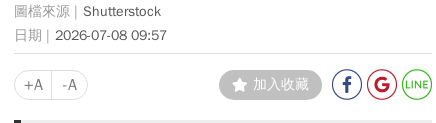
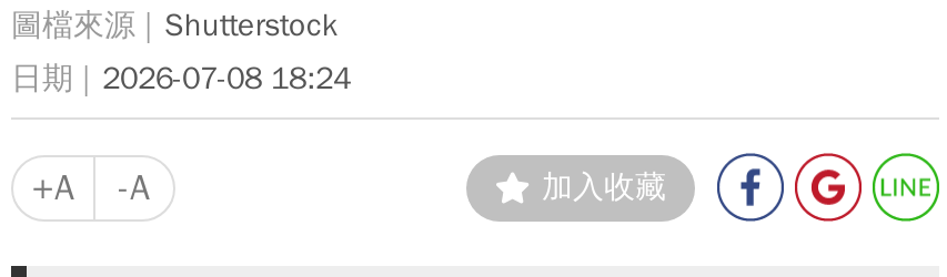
- 2026-07-08 09:57
+ 2026-07-08 18:24
